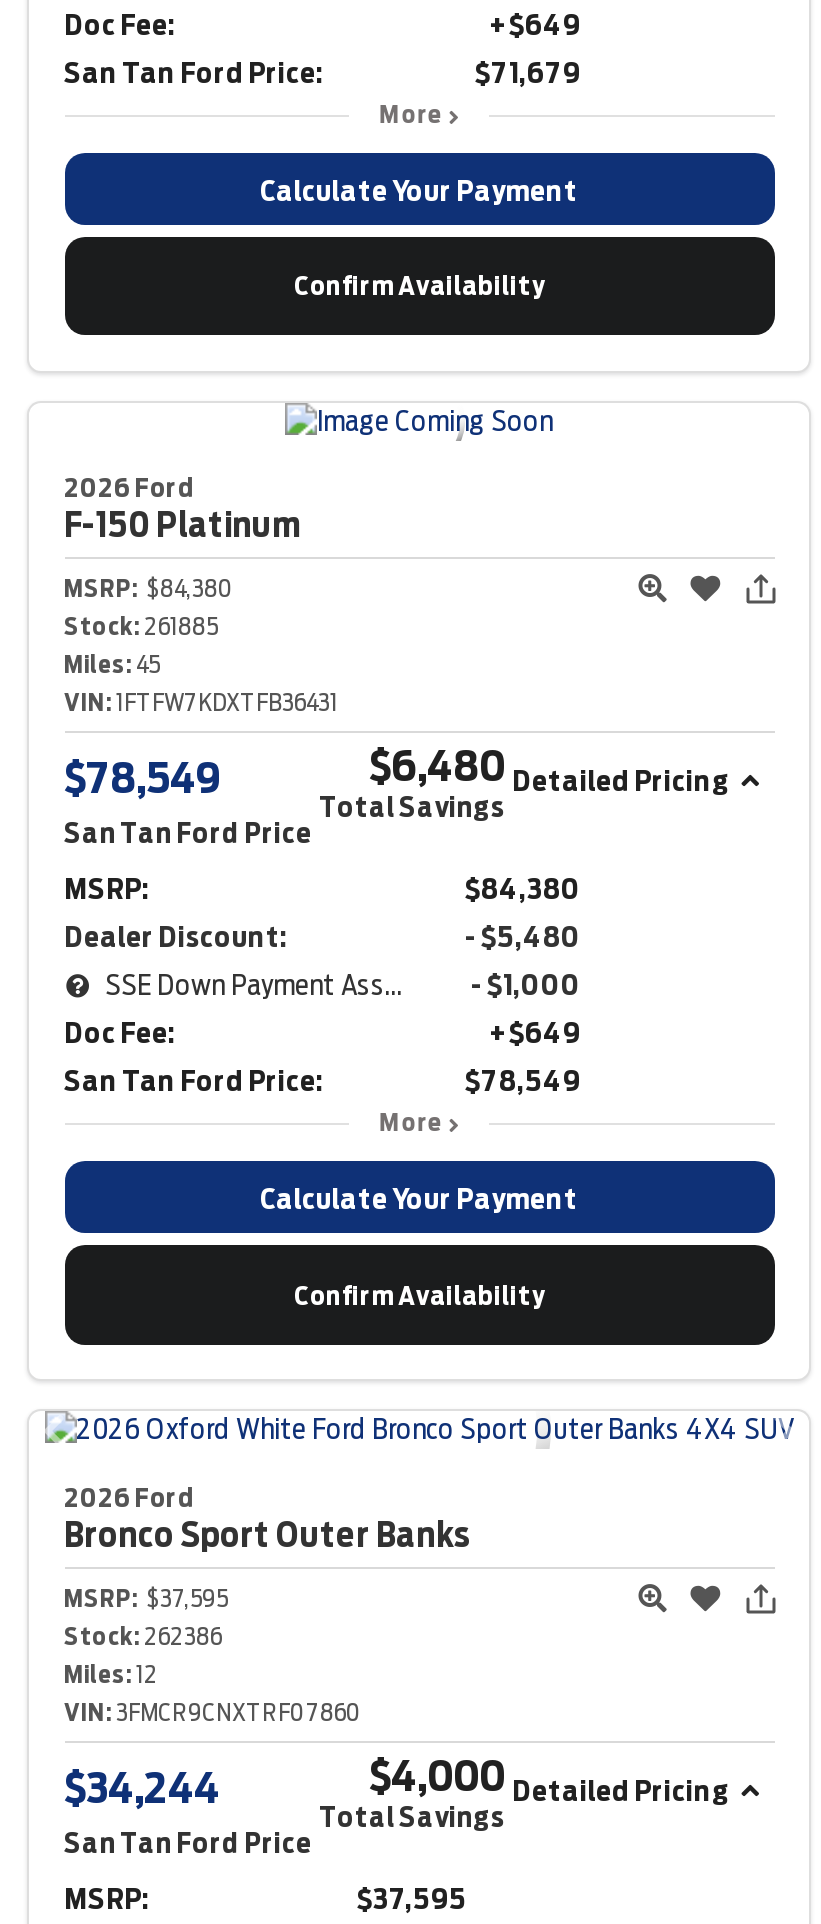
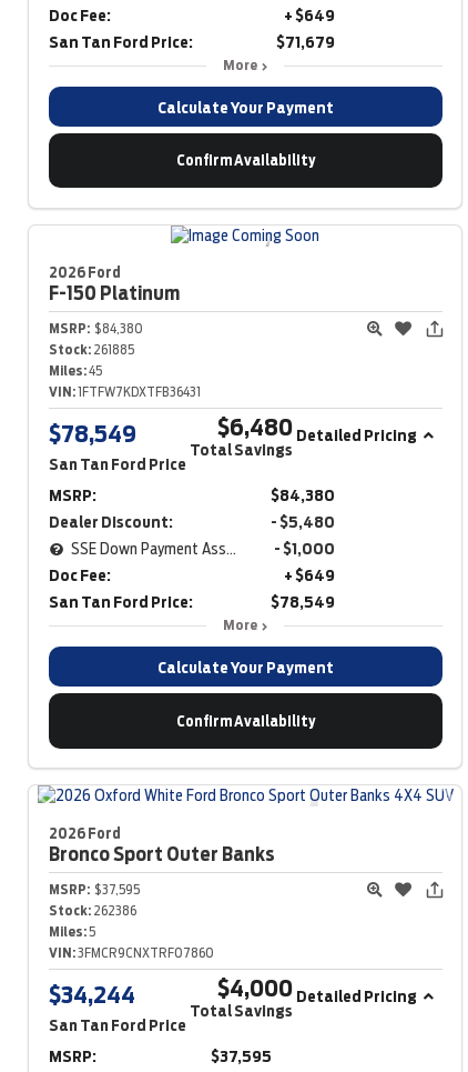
- Miles: 12
+ Miles: 5
